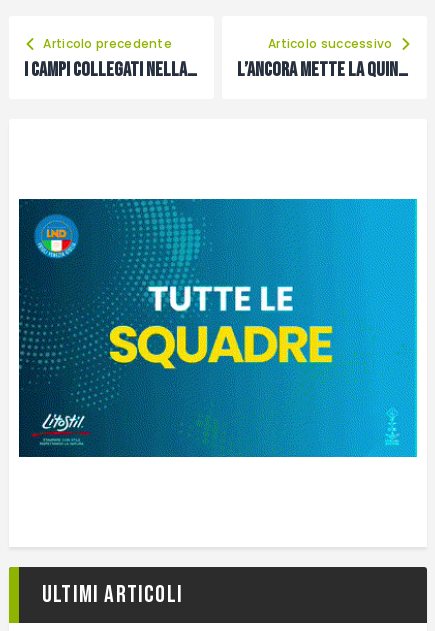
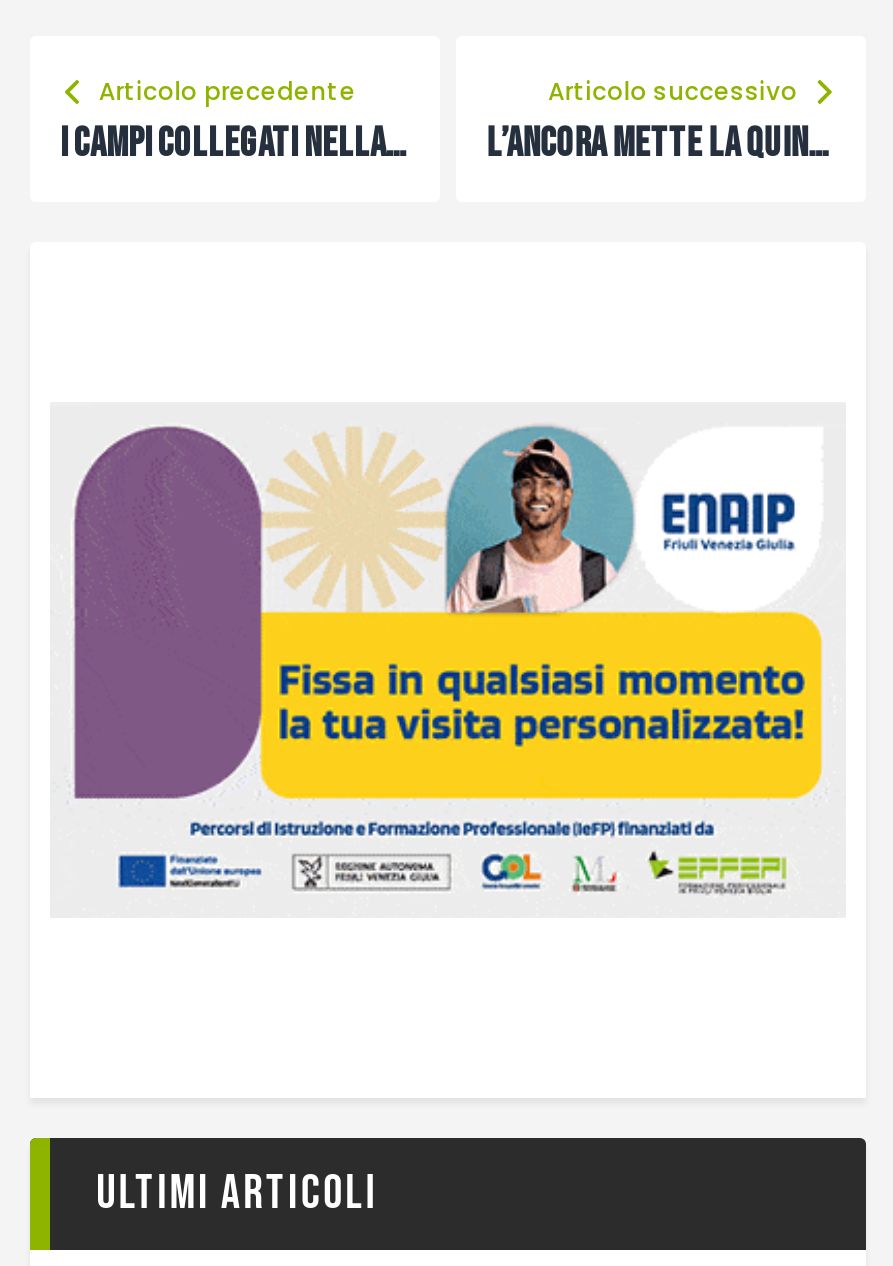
- [image]
+ [image]
